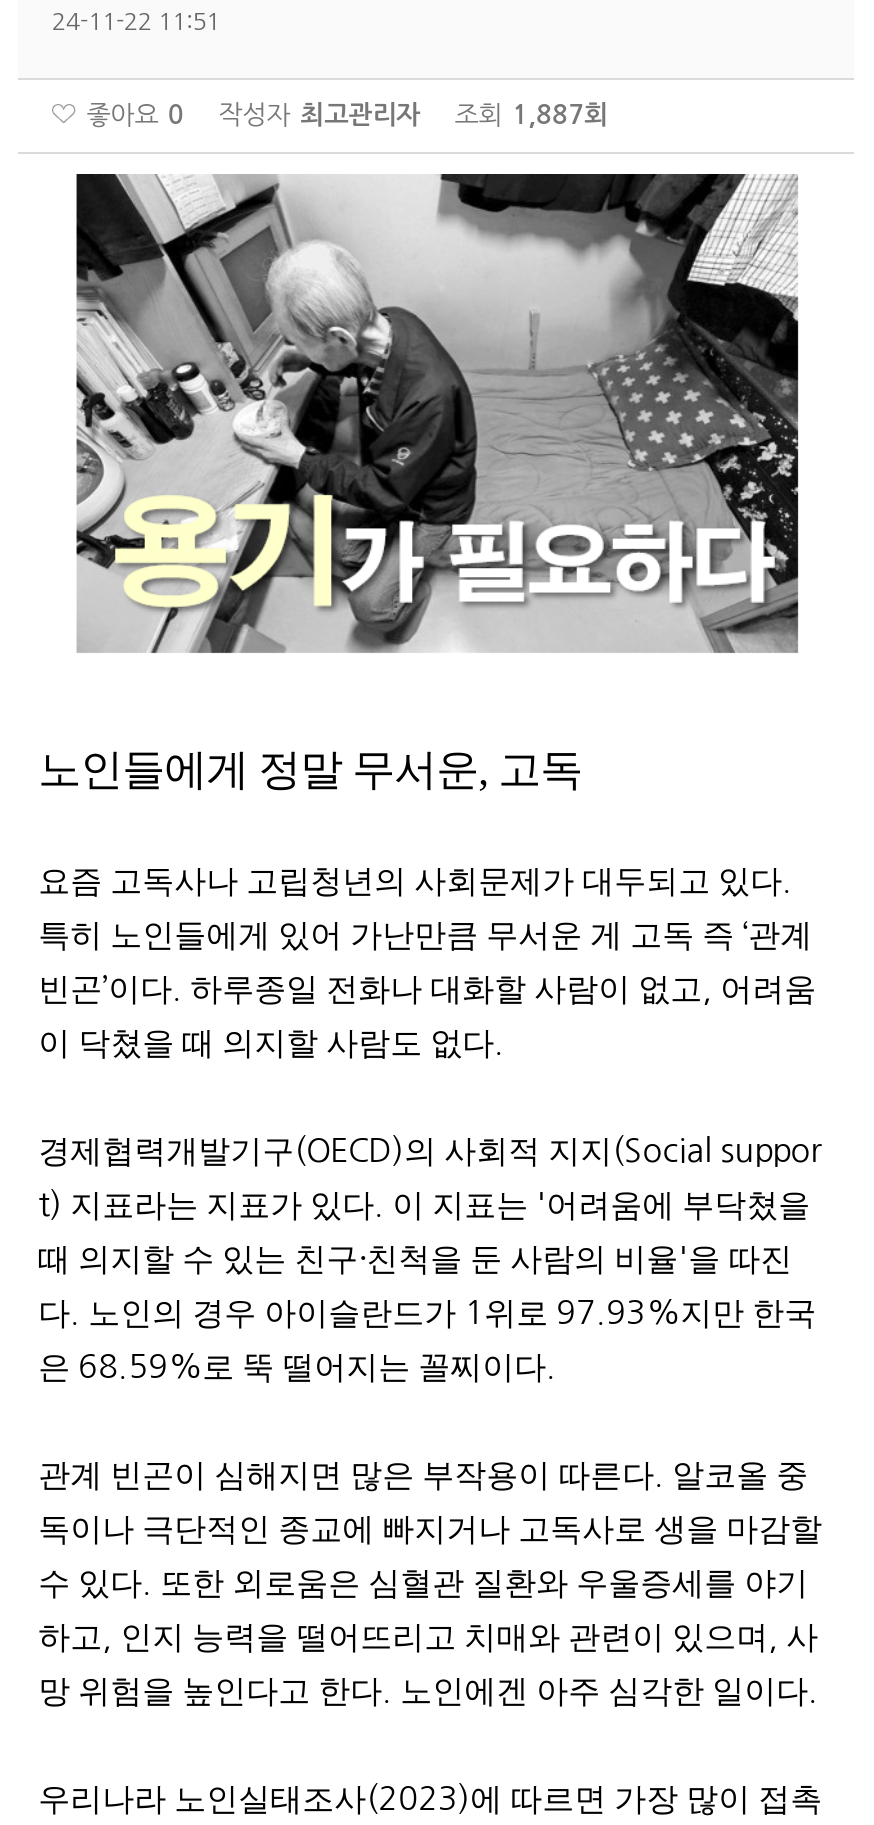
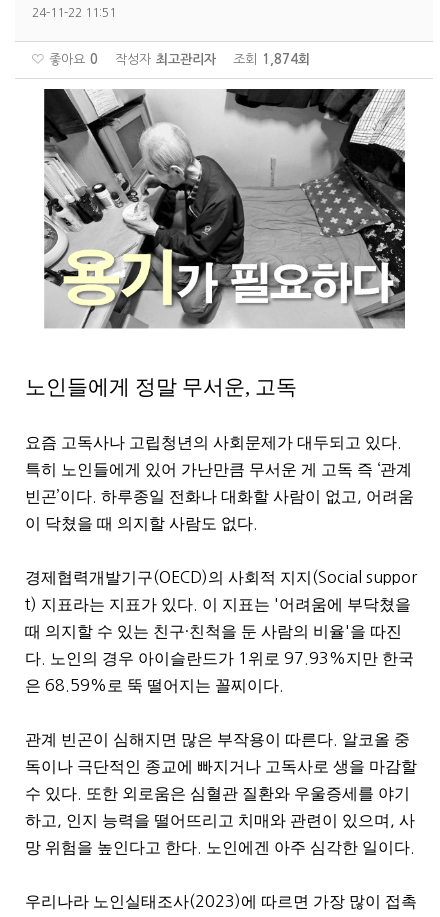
- 좋아요 0 작성자 최고관리자 조회 1,887회
+ 좋아요 0 작성자 최고관리자 조회 1,874회
